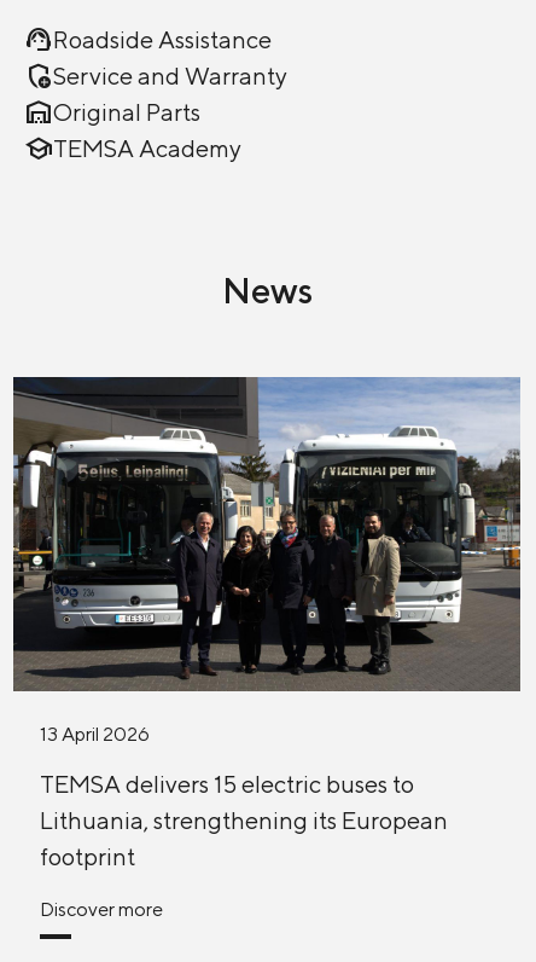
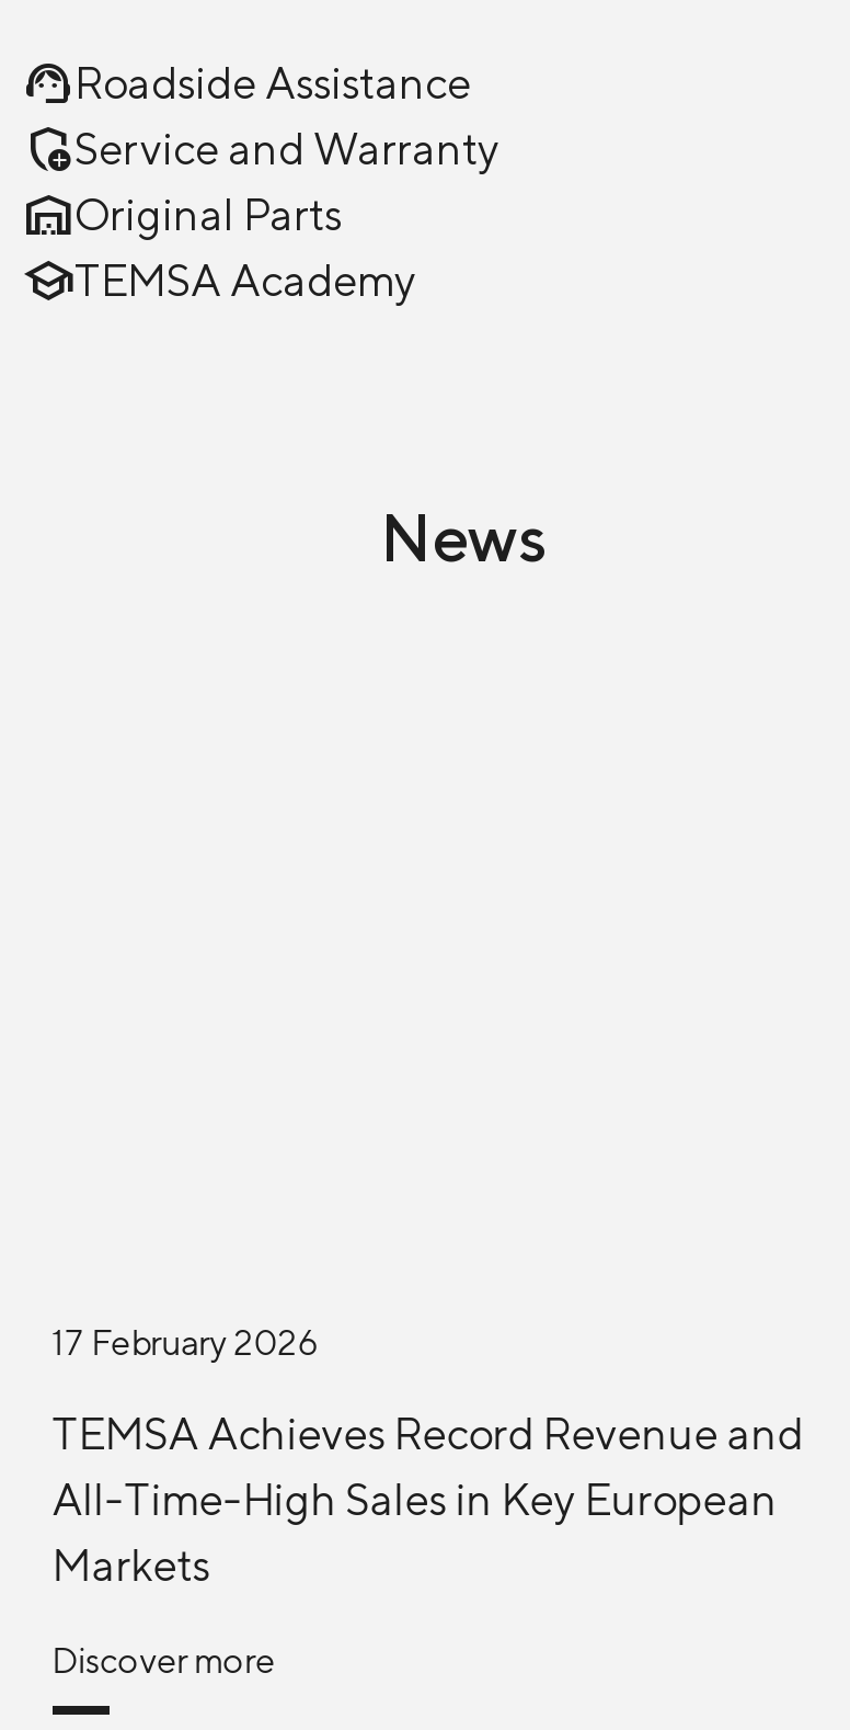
- [image]

- 13 April 2026
+ 17 February 2026

- TEMSA delivers 15 electric buses to
- Lithuania, strengthening its European
- footprint
+ TEMSA Achieves Record Revenue and
+ All-Time-High Sales in Key European
+ Markets
